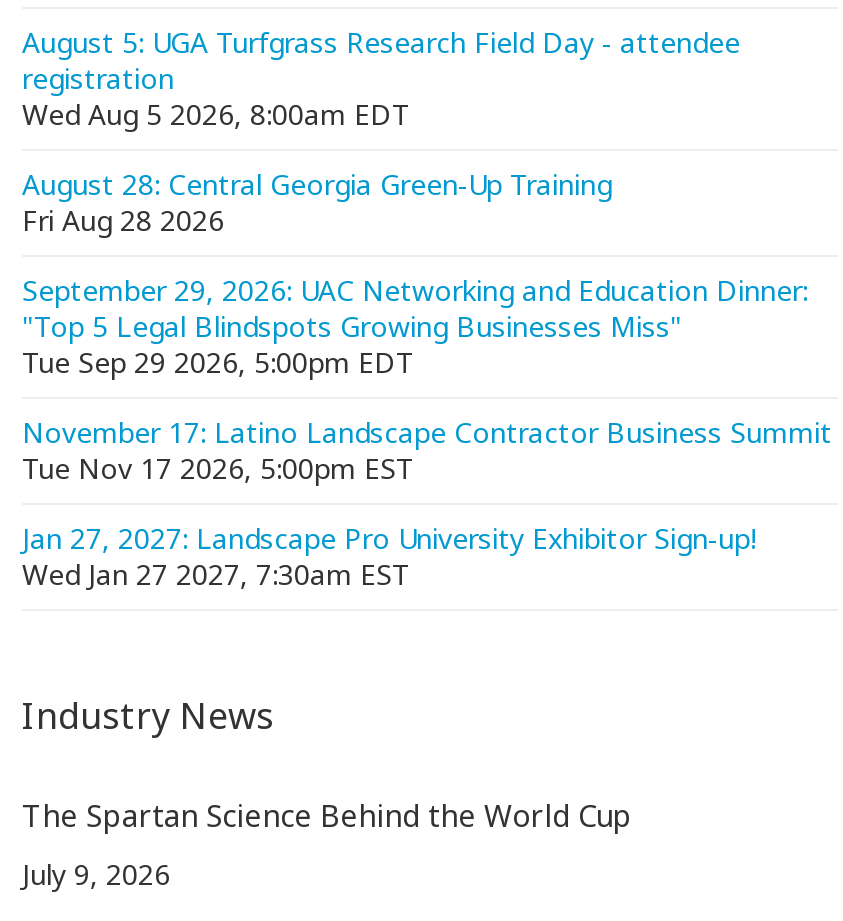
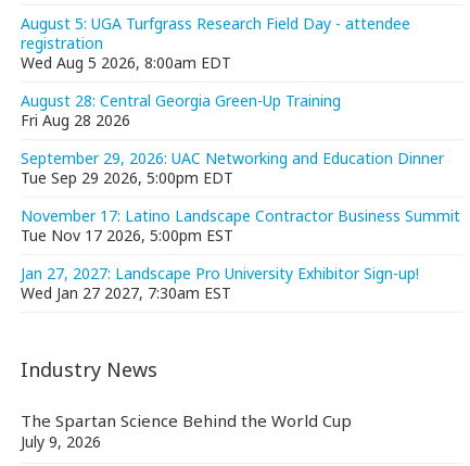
- September 29, 2026: UAC Networking and Education Dinner:
- "Top 5 Legal Blindspots Growing Businesses Miss"
+ September 29, 2026: UAC Networking and Education Dinner
